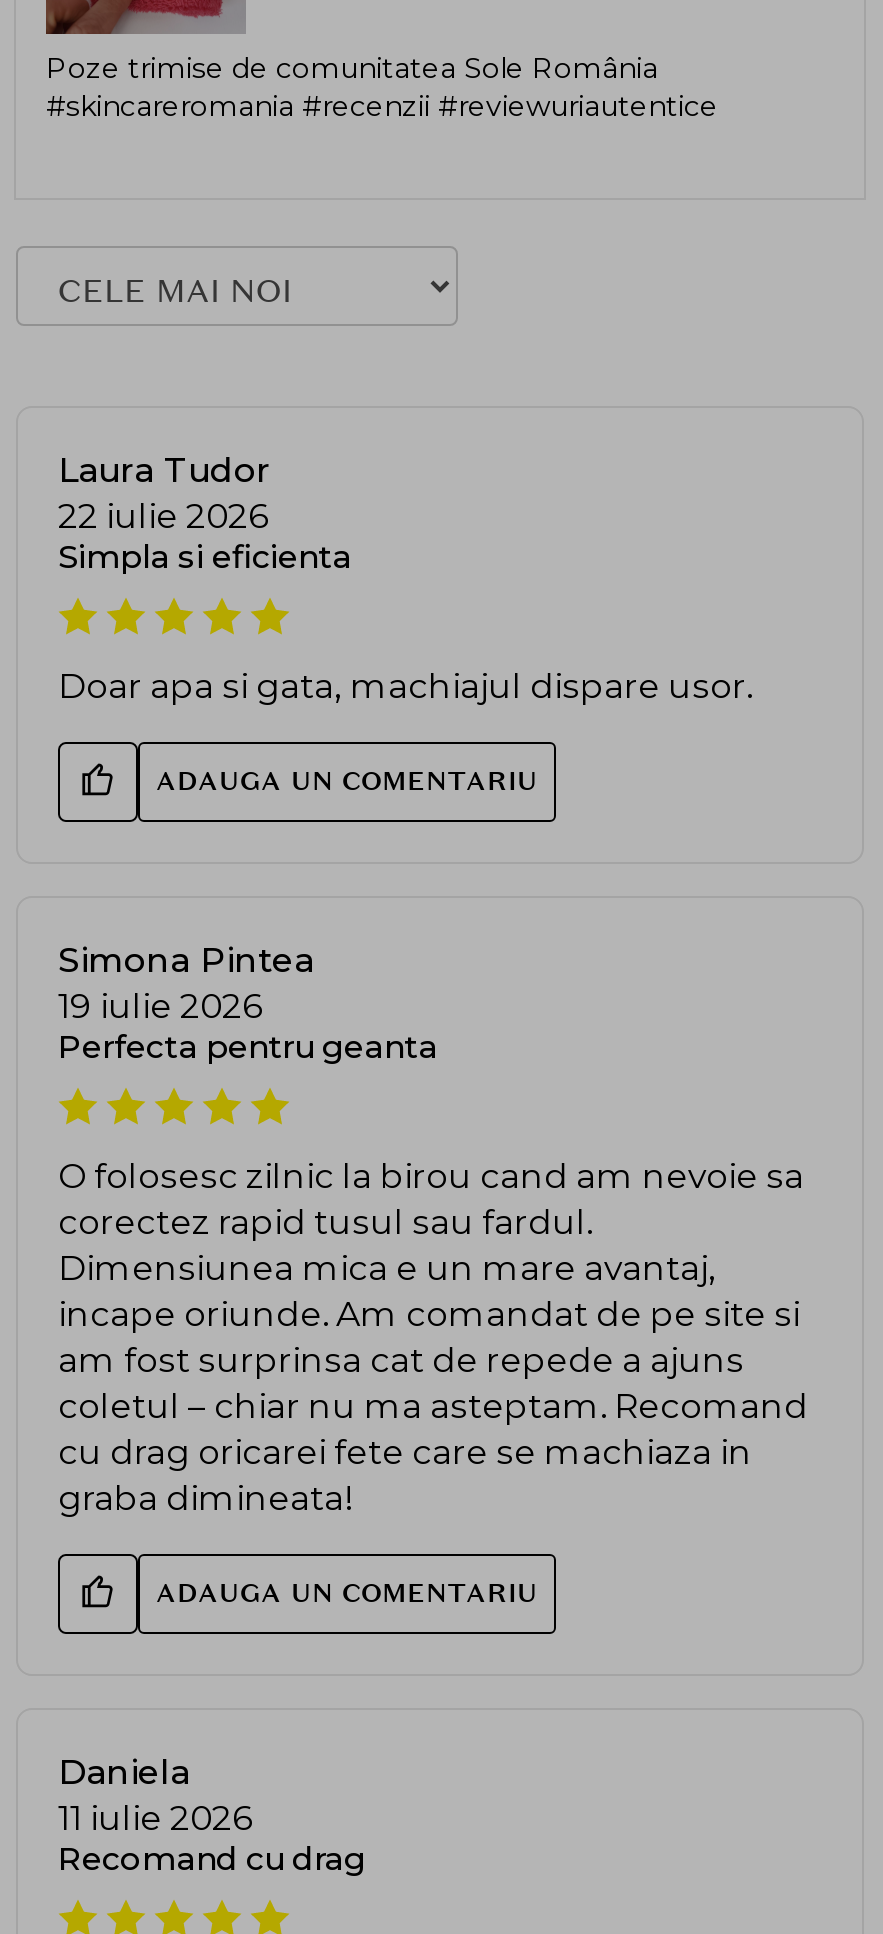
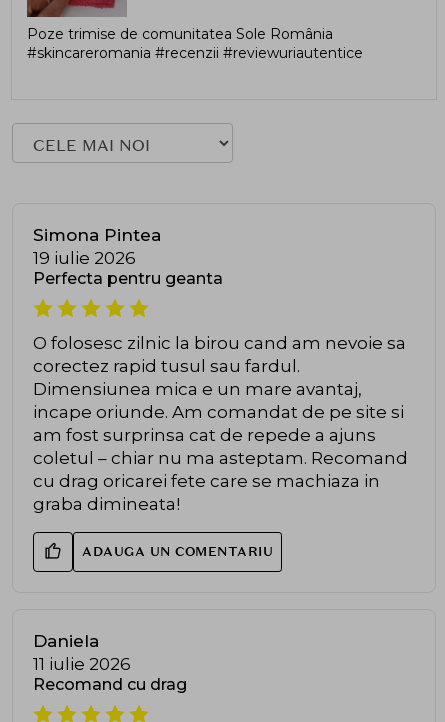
- Laura Tudor
- 22 iulie 2026
- Simpla si eficienta
- Doar apa si gata, machiajul dispare usor.
- ADAUGA UN COMENTARIU
